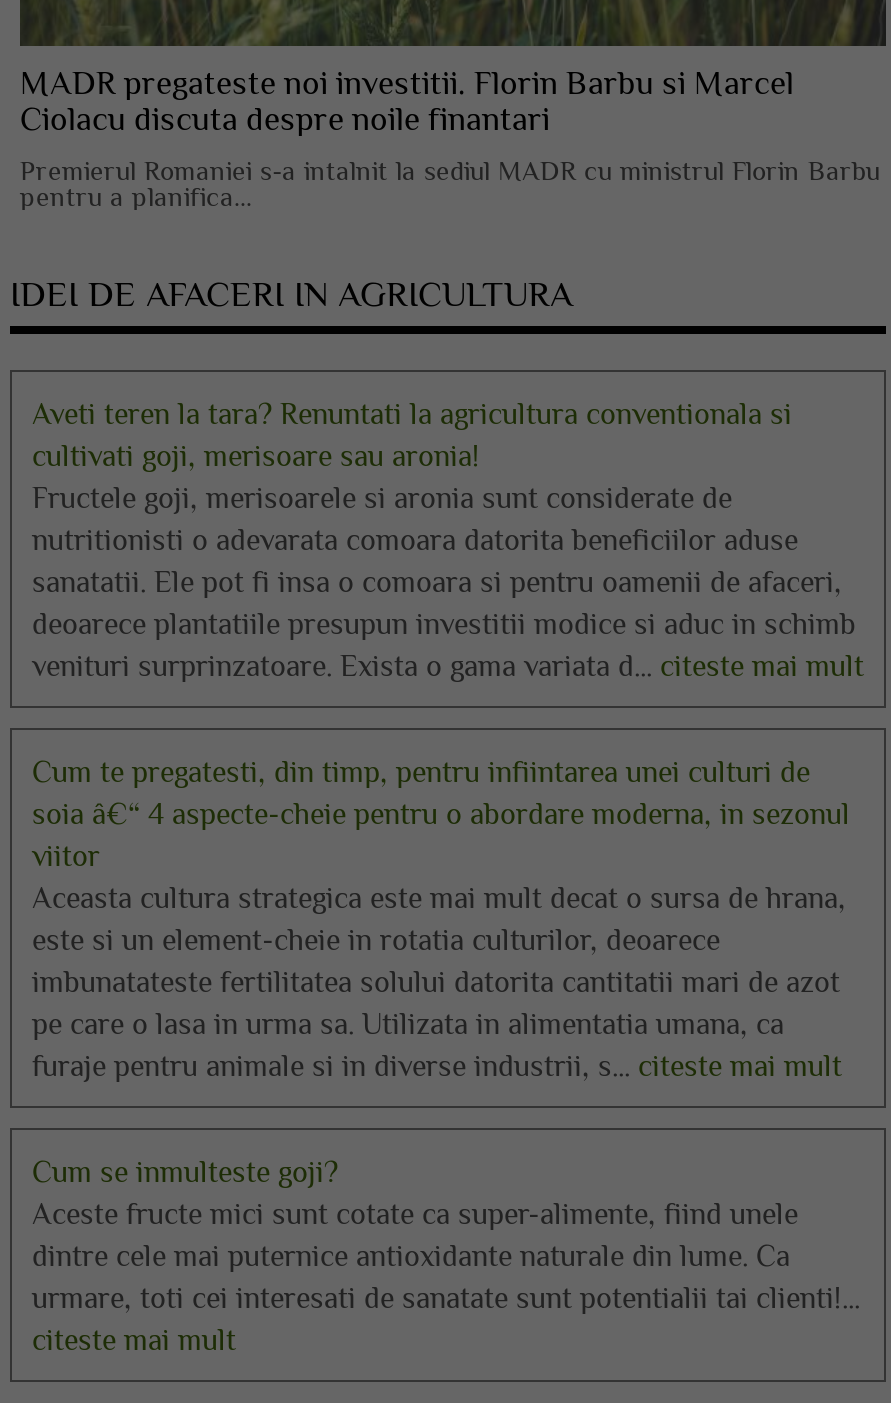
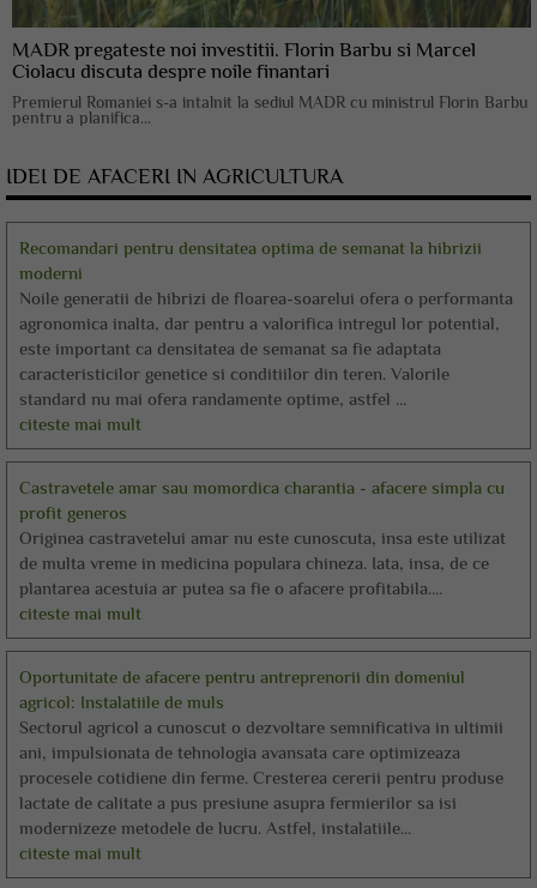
- Aveti teren la tara? Renuntati la agricultura conventionala si
- cultivati goji, merisoare sau aronia!
- Fructele goji, merisoarele si aronia sunt considerate de
- nutritionisti o adevarata comoara datorita beneficiilor aduse
- sanatatii. Ele pot fi insa o comoara si pentru oamenii de afaceri,
- deoarece plantatiile presupun investitii modice si aduc in schimb
- venituri surprinzatoare. Exista o gama variata d... citeste mai mult
+ Recomandari pentru densitatea optima de semanat la hibrizii
+ moderni
+ Noile generatii de hibrizi de floarea-soarelui ofera o performanta
+ agronomica inalta, dar pentru a valorifica intregul lor potential,
+ este important ca densitatea de semanat sa fie adaptata
+ caracteristicilor genetice si conditiilor din teren. Valorile
+ standard nu mai ofera randamente optime, astfel ...
+ citeste mai mult

- Cum te pregatesti, din timp, pentru infiintarea unei culturi de
- soia â€“ 4 aspecte-cheie pentru o abordare moderna, in sezonul
- viitor
- Aceasta cultura strategica este mai mult decat o sursa de hrana,
- este si un element-cheie in rotatia culturilor, deoarece
- imbunatateste fertilitatea solului datorita cantitatii mari de azot
- pe care o lasa in urma sa. Utilizata in alimentatia umana, ca
- furaje pentru animale si in diverse industrii, s... citeste mai mult
+ Castravetele amar sau momordica charantia - afacere simpla cu
+ profit generos
+ Originea castravetelui amar nu este cunoscuta, insa este utilizat
+ de multa vreme in medicina populara chineza. Iata, insa, de ce
+ plantarea acestuia ar putea sa fie o afacere profitabila....
+ citeste mai mult

- Cum se inmulteste goji?
- Aceste fructe mici sunt cotate ca super-alimente, fiind unele
- dintre cele mai puternice antioxidante naturale din lume. Ca
- urmare, toti cei interesati de sanatate sunt potentialii tai clienti!...
+ Oportunitate de afacere pentru antreprenorii din domeniul
+ agricol: Instalatiile de muls
+ Sectorul agricol a cunoscut o dezvoltare semnificativa in ultimii
+ ani, impulsionata de tehnologia avansata care optimizeaza
+ procesele cotidiene din ferme. Cresterea cererii pentru produse
+ lactate de calitate a pus presiune asupra fermierilor sa isi
+ modernizeze metodele de lucru. Astfel, instalatiile...
